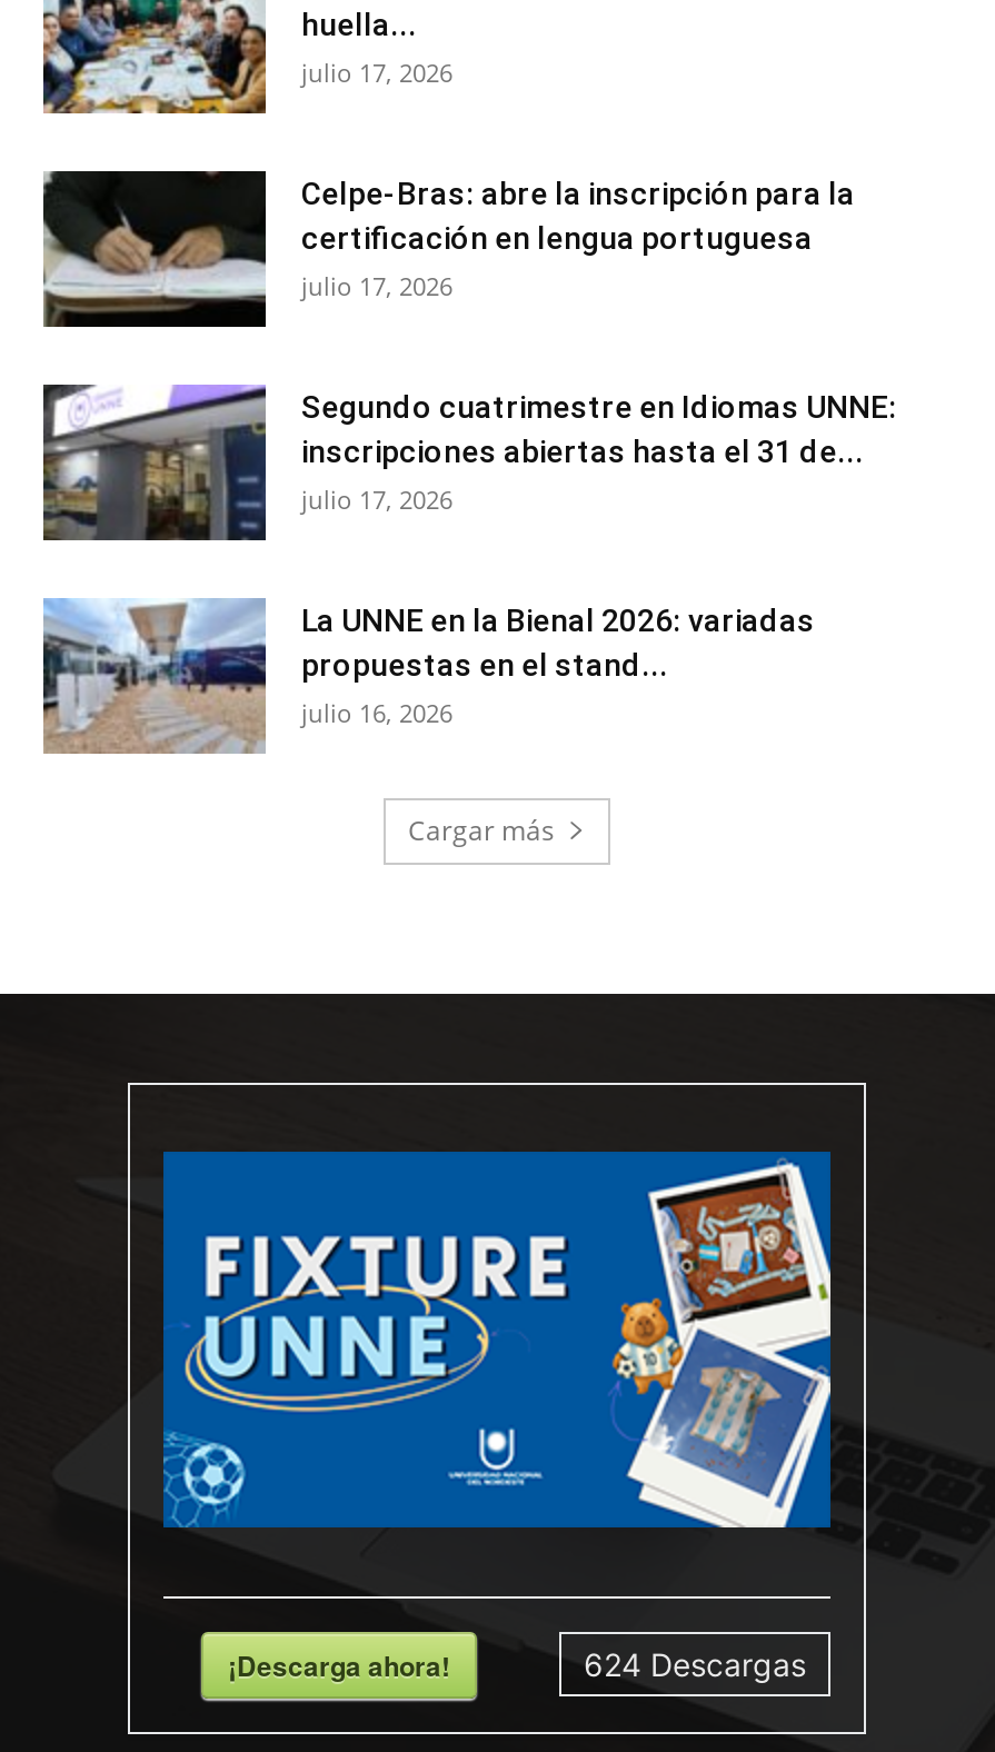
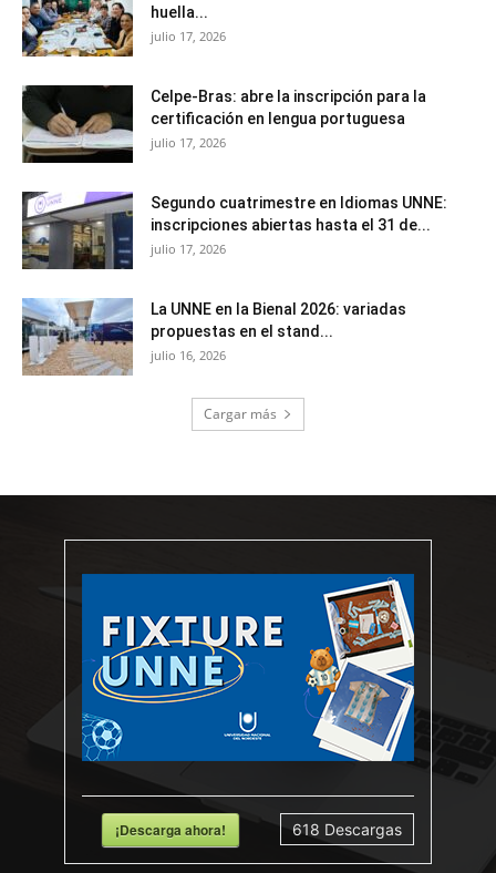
- 624 Descargas
+ 618 Descargas
